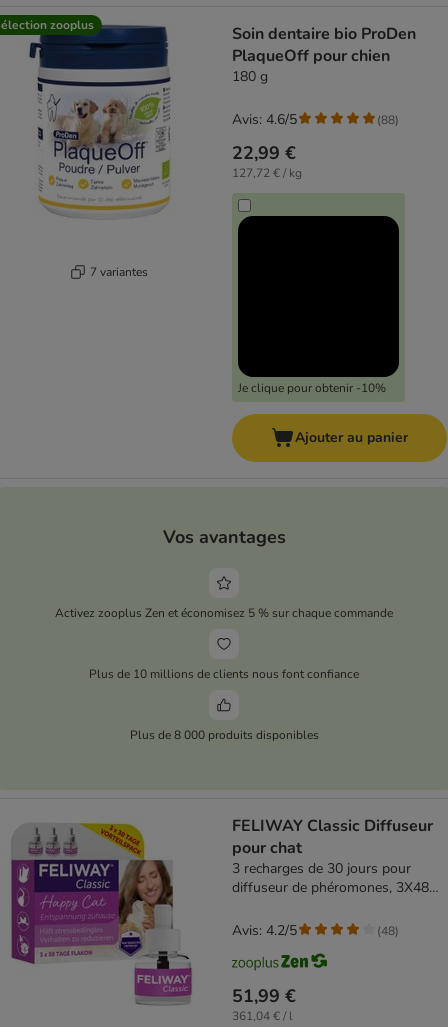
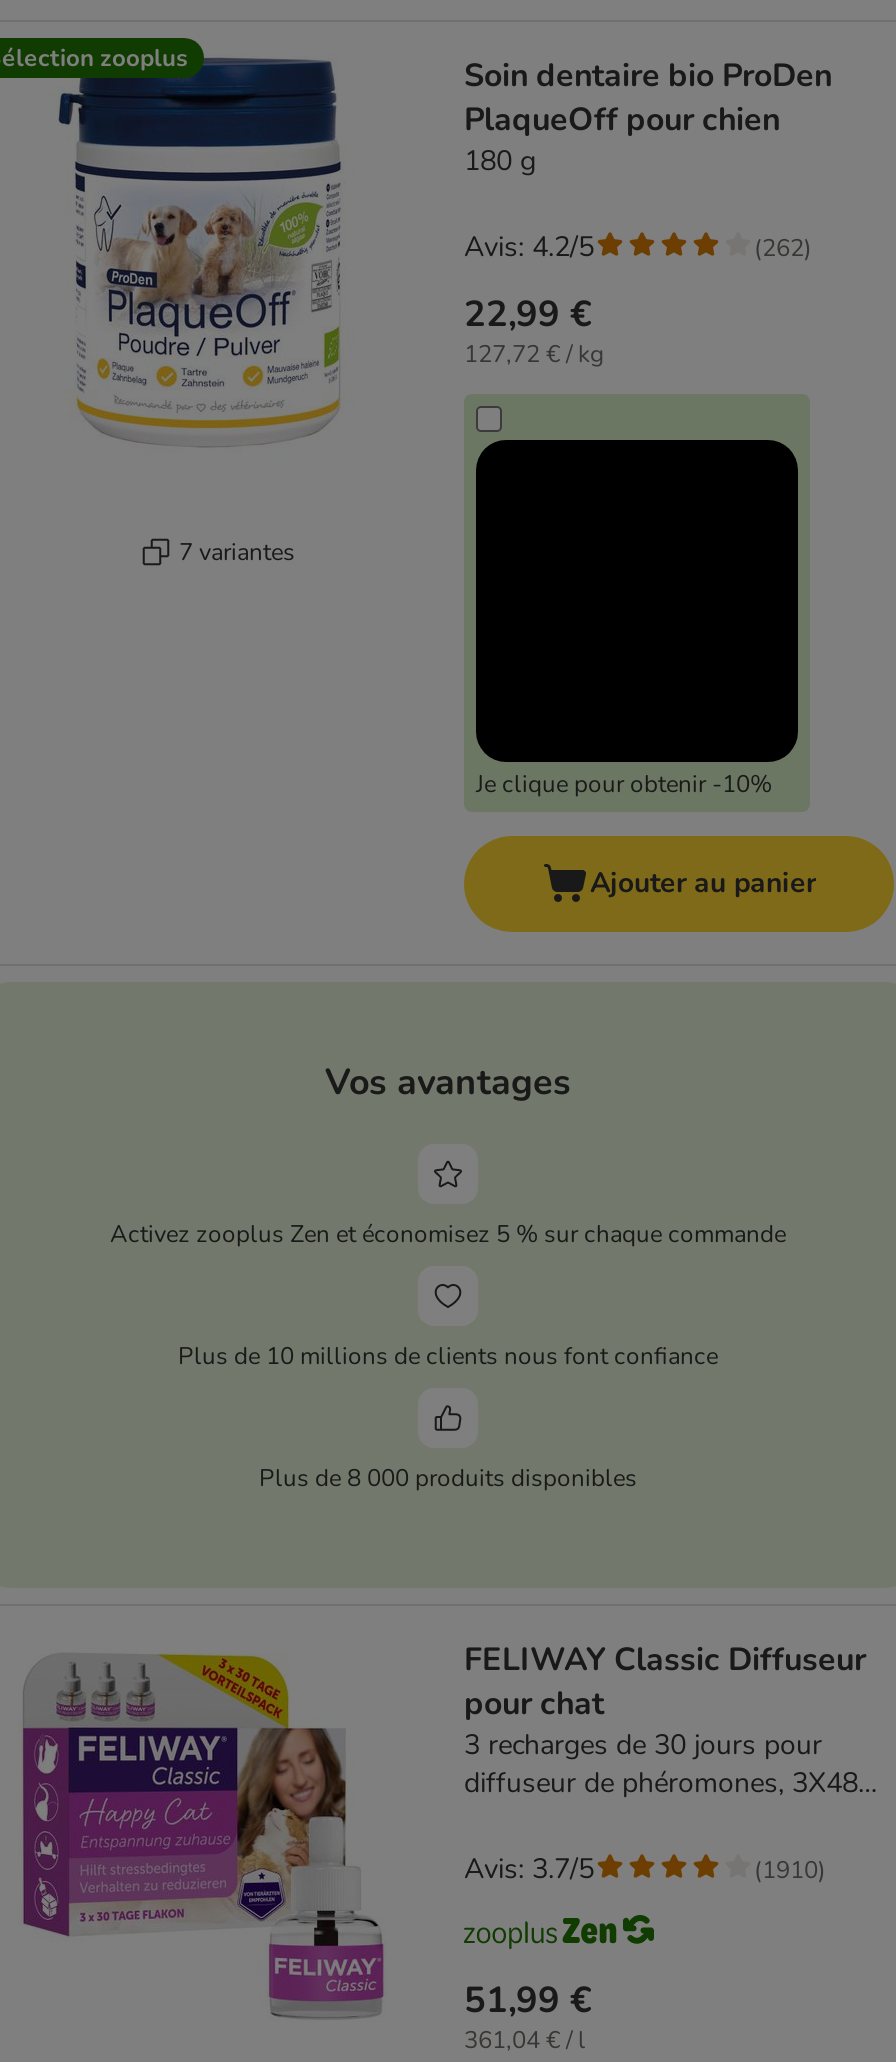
- Avis: 4.6/5
+ Avis: 4.2/5

- (88)
+ (262)

- Avis: 4.2/5
+ Avis: 3.7/5

- (48)
+ (1910)
